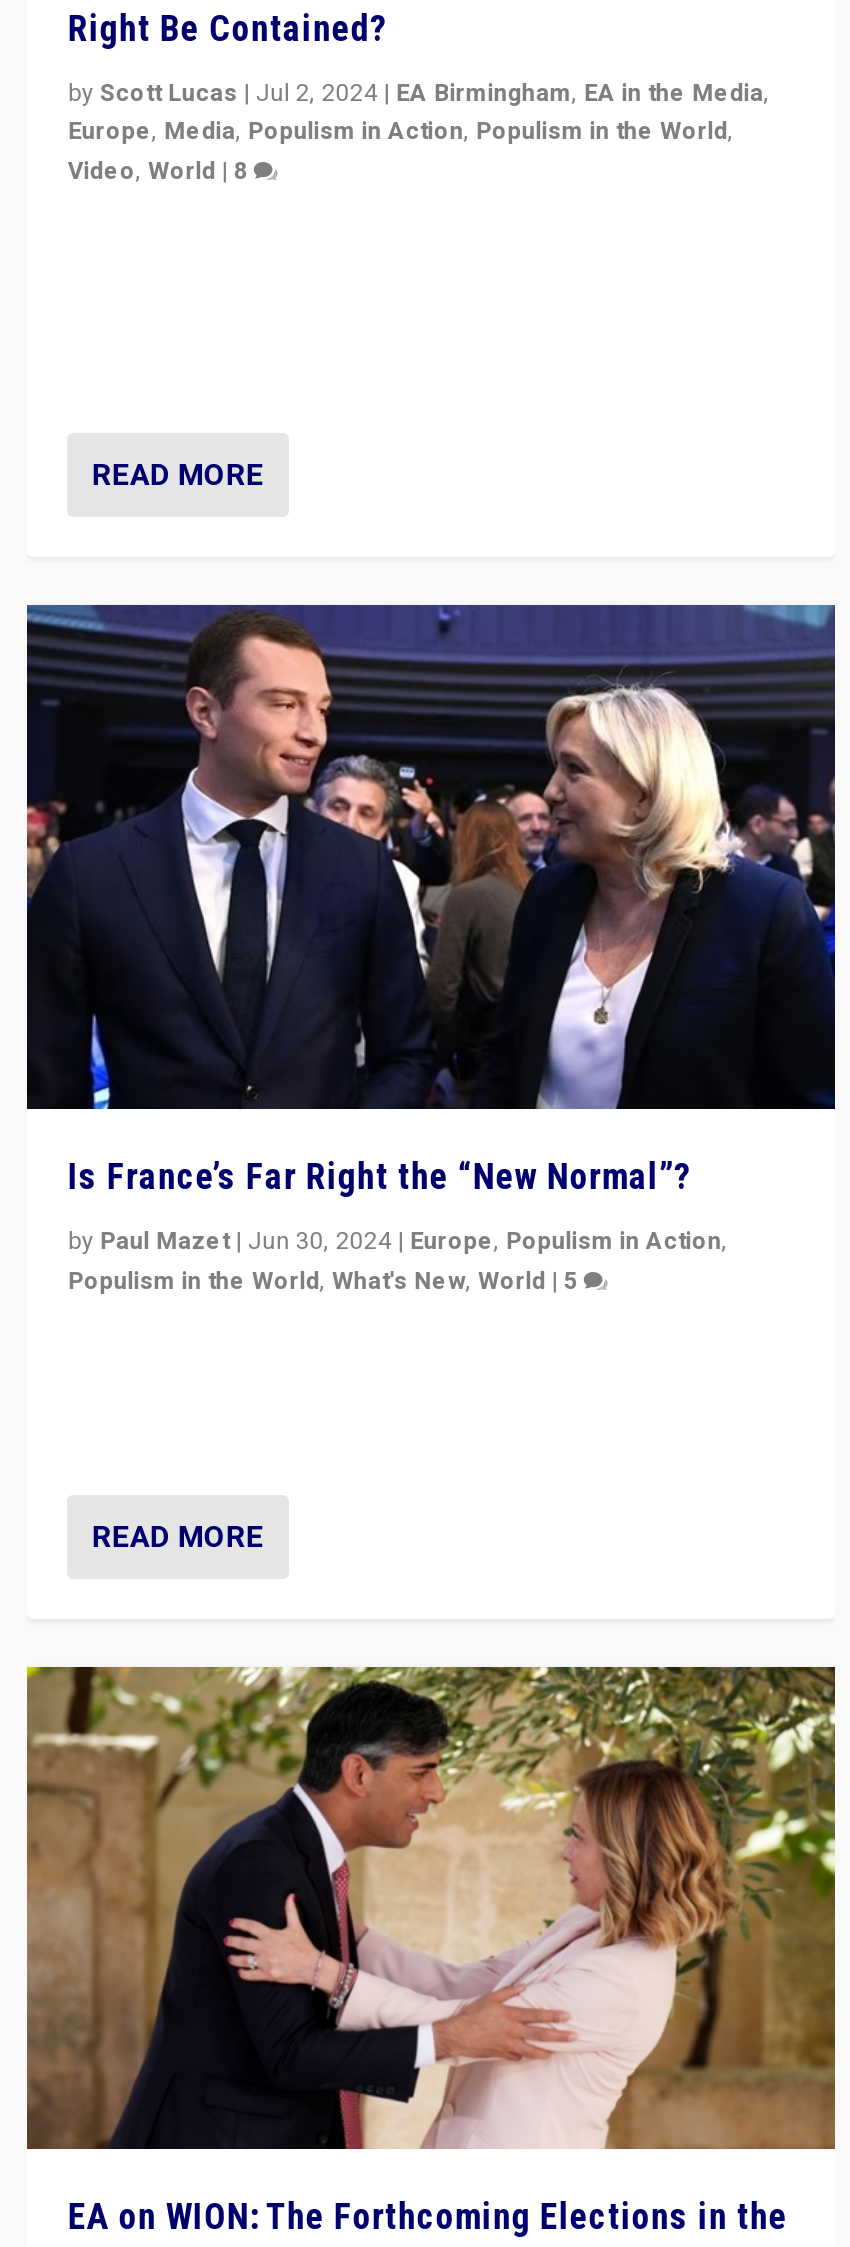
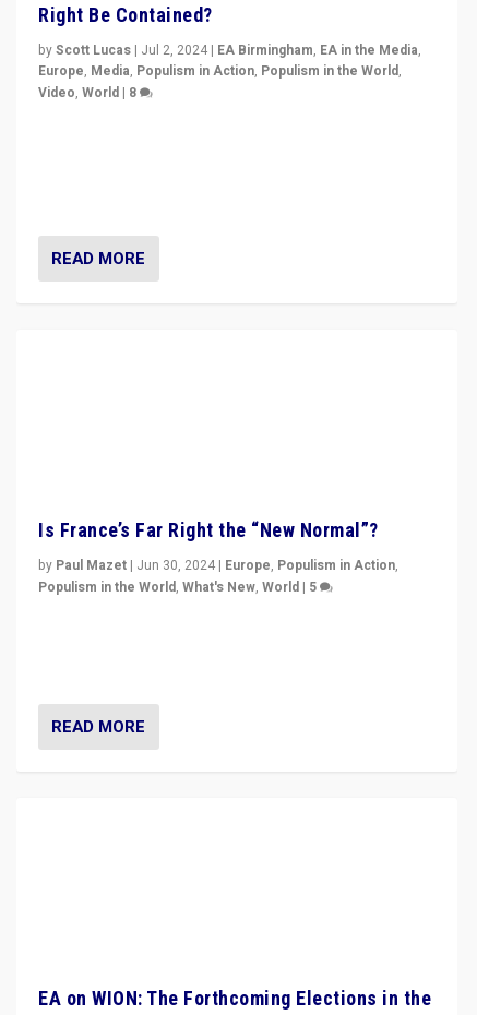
- [image]

- [image]
